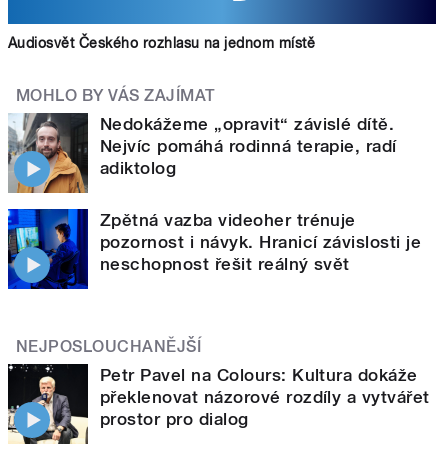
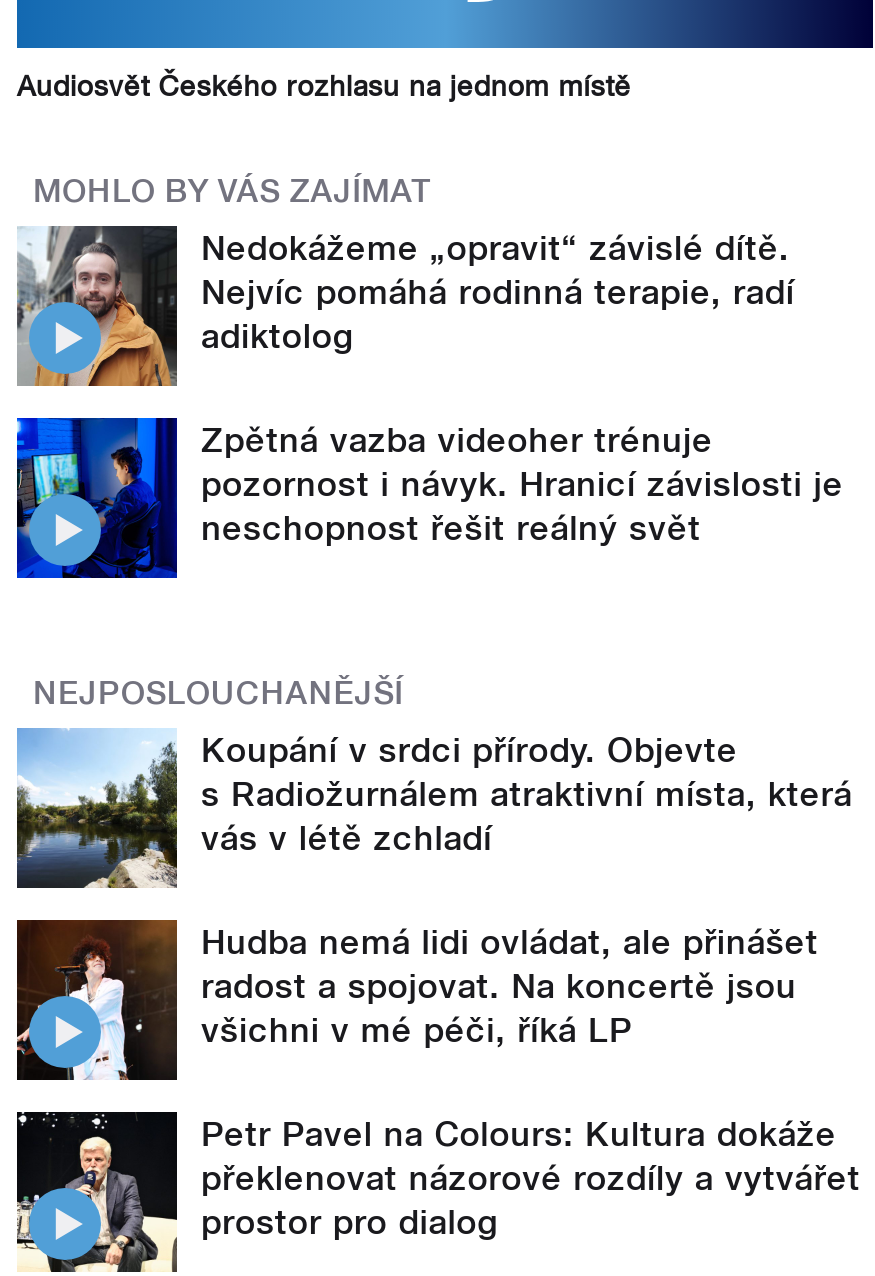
+ [image]
+ Koupání v srdci přírody. Objevte
+ s Radiožurnálem atraktivní místa, která
+ vás v létě zchladí
+ Hudba nemá lidi ovládat, ale přinášet
+ radost a spojovat. Na koncertě jsou
+ všichni v mé péči, říká LP

+ [image]
